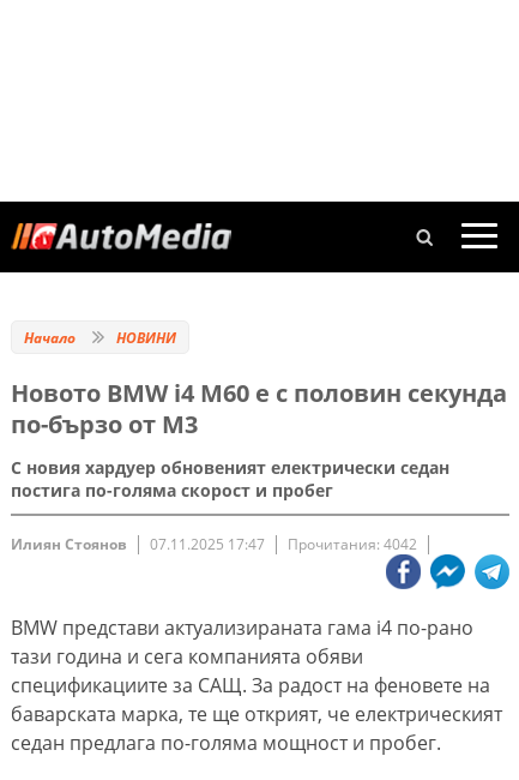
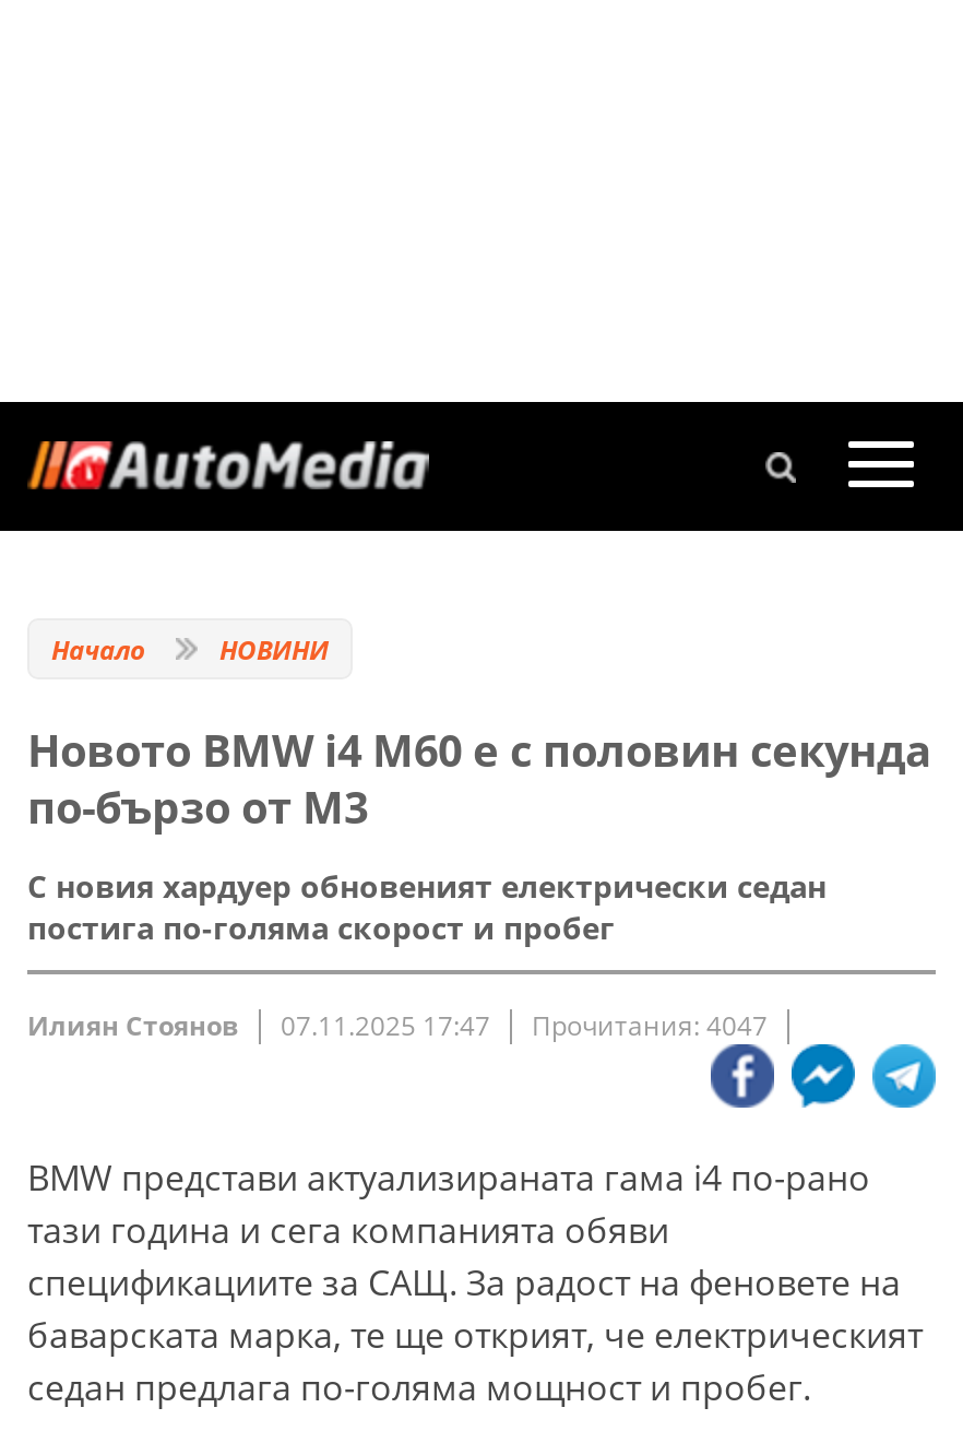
- Илиян Стоянов 07.11.2025 17:47 Прочитания: 4042
+ Илиян Стоянов 07.11.2025 17:47 Прочитания: 4047
